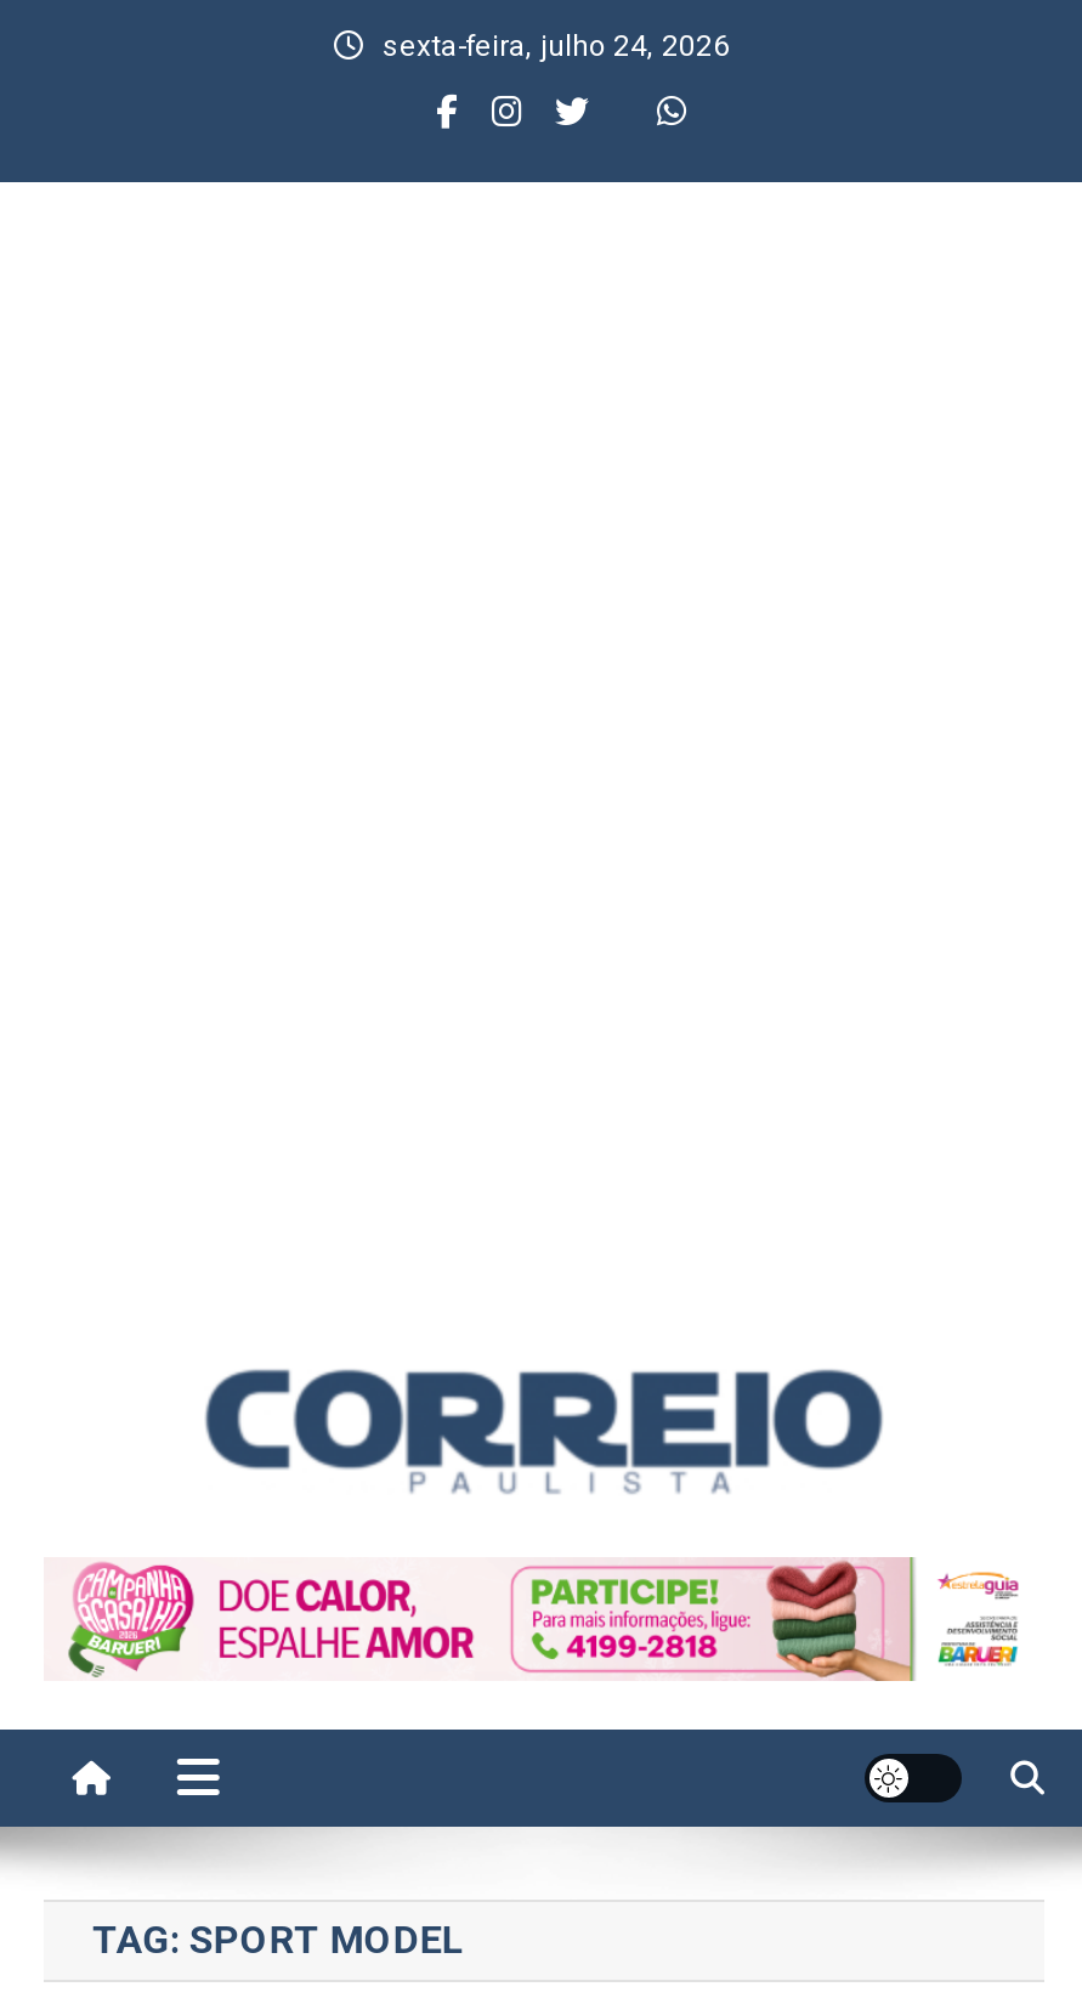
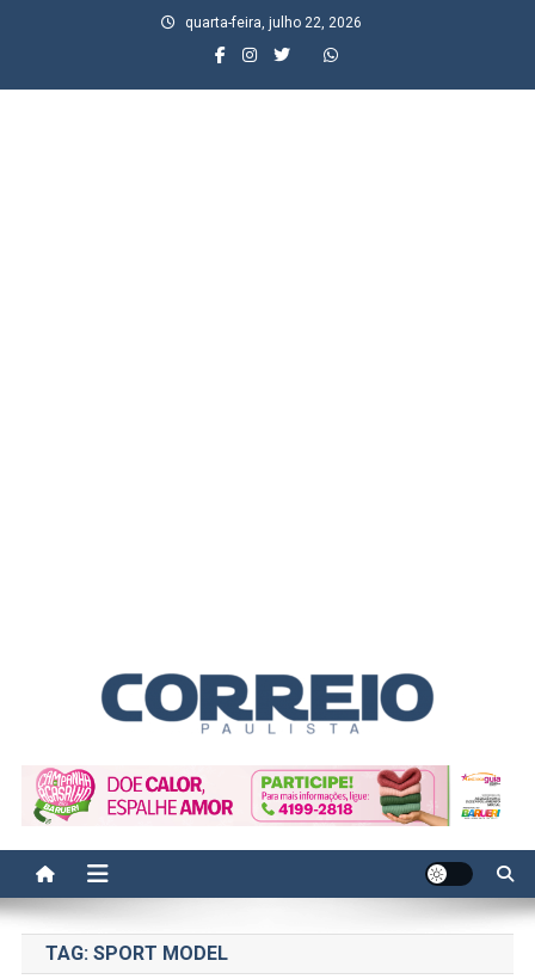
- sexta-feira, julho 24, 2026
+ quarta-feira, julho 22, 2026
